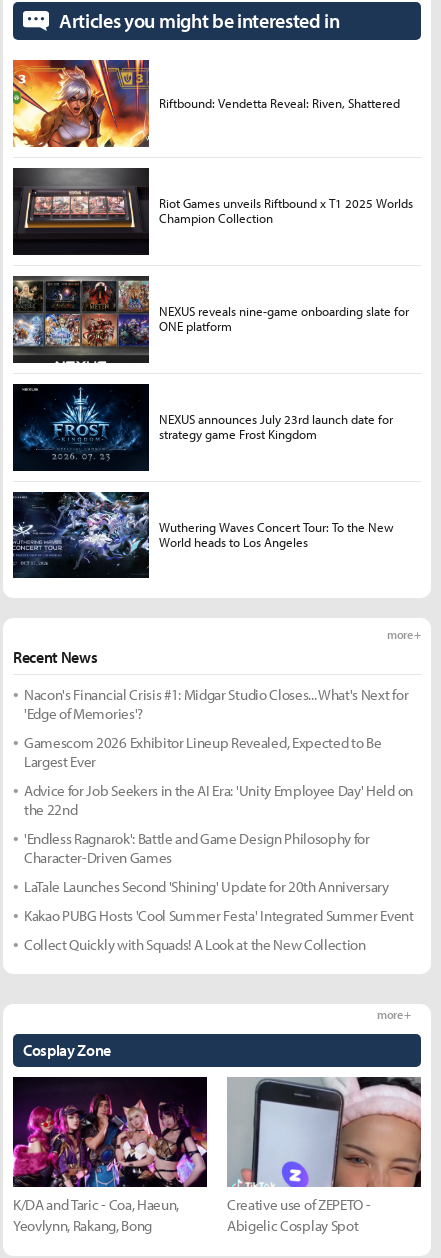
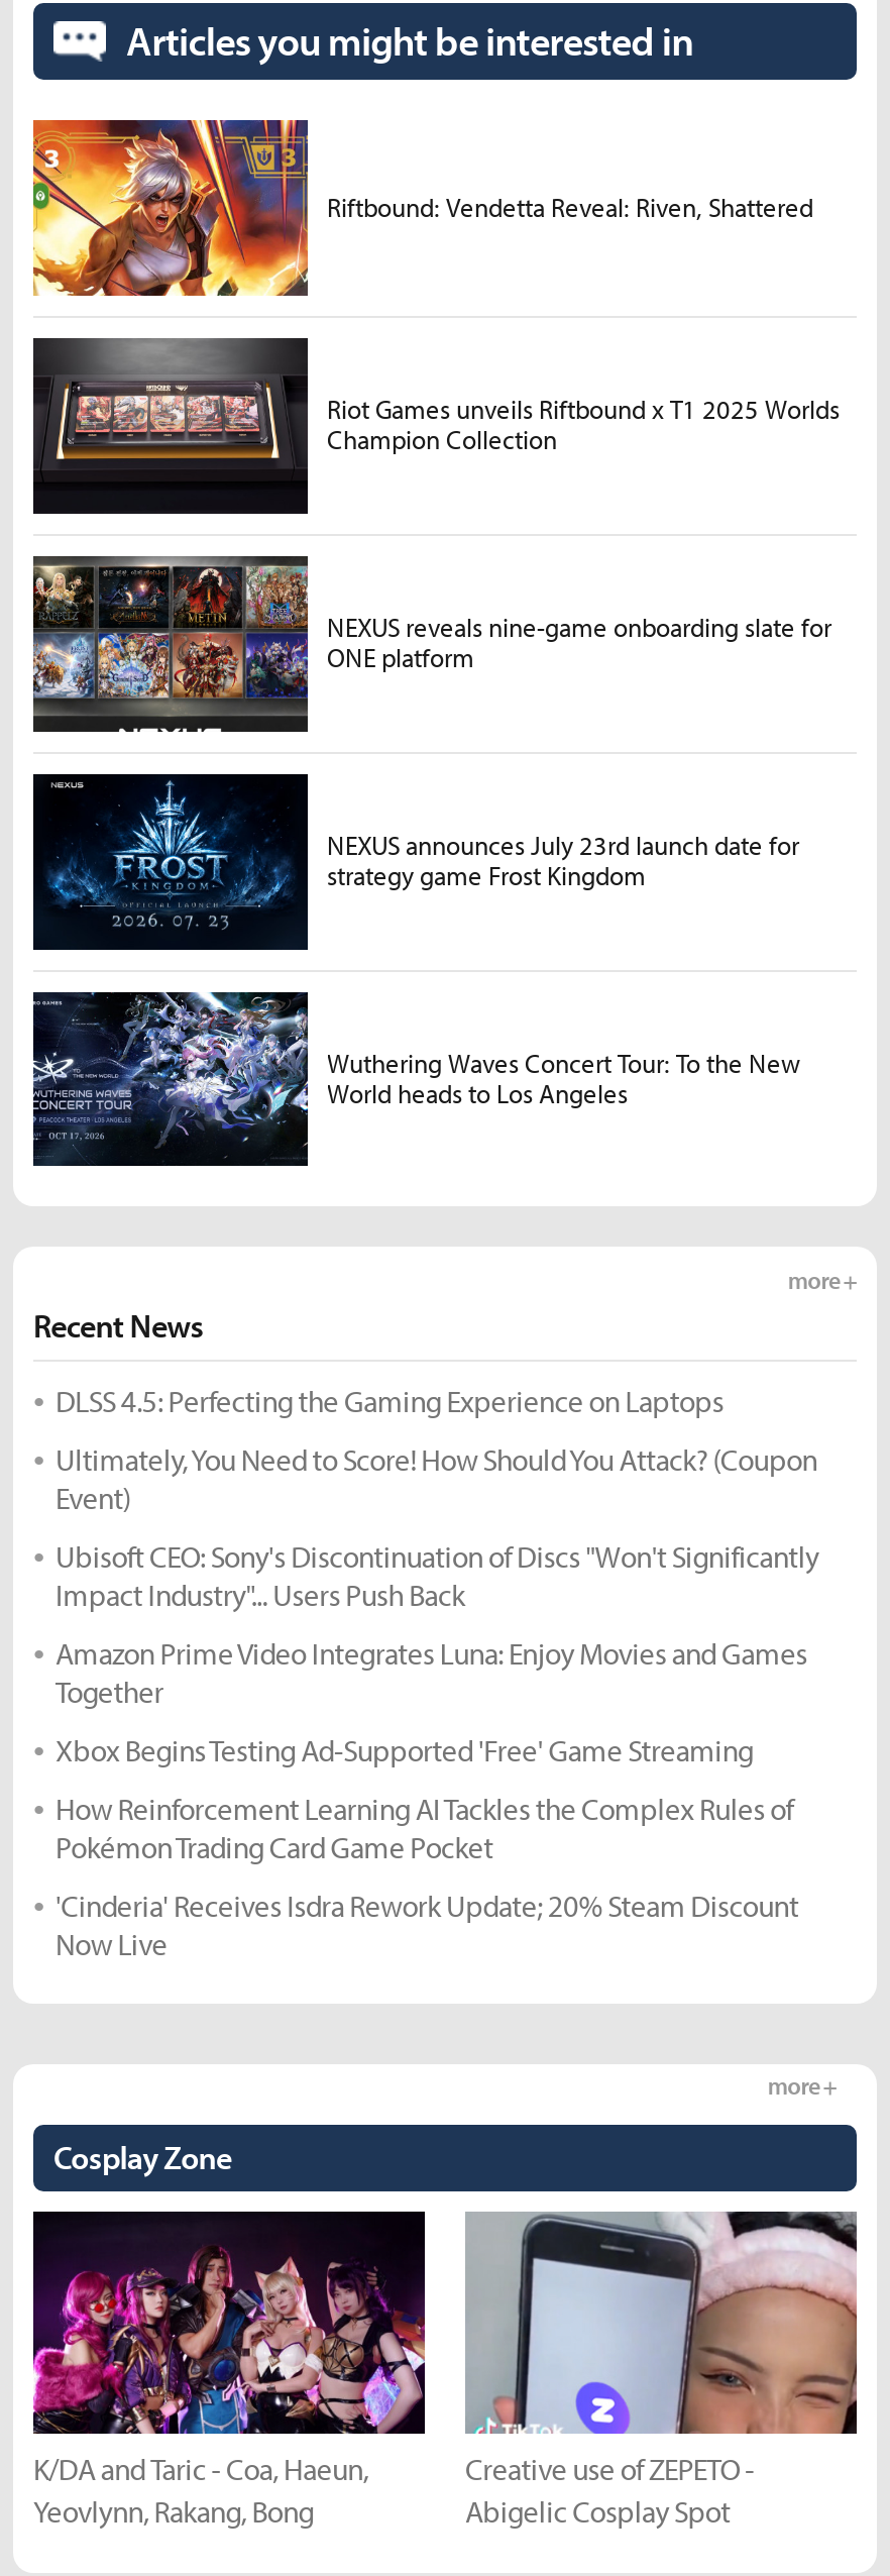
- Nacon's Financial Crisis #1: Midgar Studio Closes... What's Next for
- 'Edge of Memories'?
+ DLSS 4.5: Perfecting the Gaming Experience on Laptops

- Gamescom 2026 Exhibitor Lineup Revealed, Expected to Be
- Largest Ever
+ Ultimately, You Need to Score! How Should You Attack? (Coupon
+ Event)

- Advice for Job Seekers in the AI Era: 'Unity Employee Day' Held on
- the 22nd
+ Ubisoft CEO: Sony's Discontinuation of Discs "Won't Significantly
+ Impact Industry"... Users Push Back

- 'Endless Ragnarok': Battle and Game Design Philosophy for
- Character-Driven Games
+ Amazon Prime Video Integrates Luna: Enjoy Movies and Games
+ Together

- LaTale Launches Second 'Shining' Update for 20th Anniversary
+ Xbox Begins Testing Ad-Supported 'Free' Game Streaming

- Kakao PUBG Hosts 'Cool Summer Festa' Integrated Summer Event
+ How Reinforcement Learning AI Tackles the Complex Rules of
+ Pokémon Trading Card Game Pocket

- Collect Quickly with Squads! A Look at the New Collection
+ 'Cinderia' Receives Isdra Rework Update; 20% Steam Discount
+ Now Live
